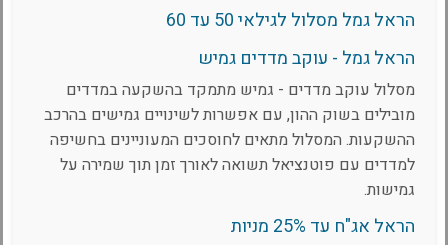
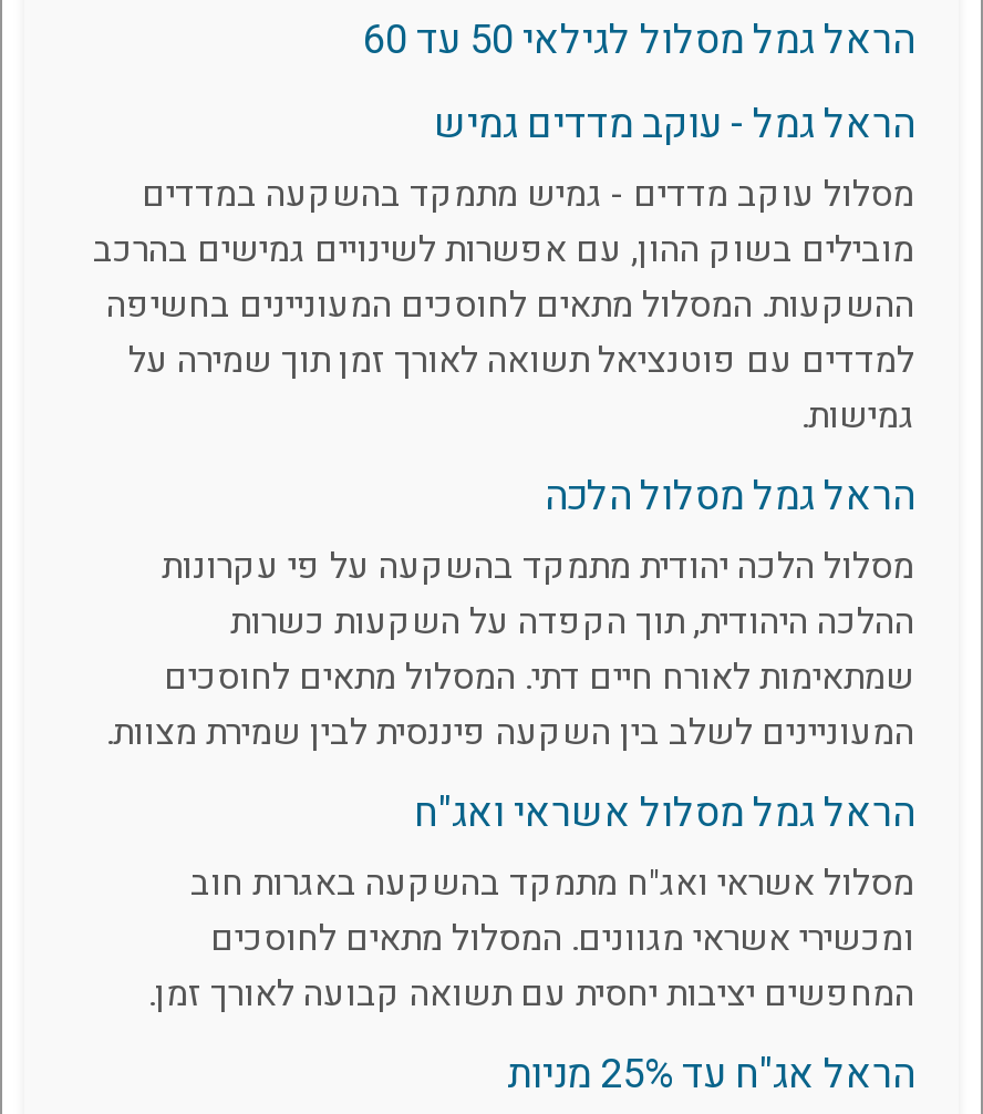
+ הראל גמל מסלול הלכה
+ מסלול הלכה יהודית מתמקד בהשקעה על פי עקרונות
+ ההלכה היהודית, תוך הקפדה על השקעות כשרות
+ שמתאימות לאורח חיים דתי. המסלול מתאים לחוסכים
+ המעוניינים לשלב בין השקעה פיננסית לבין שמירת מצוות.
+ הראל גמל מסלול אשראי ואג"ח
+ מסלול אשראי ואג"ח מתמקד בהשקעה באגרות חוב
+ ומכשירי אשראי מגוונים. המסלול מתאים לחוסכים
+ המחפשים יציבות יחסית עם תשואה קבועה לאורך זמן.
